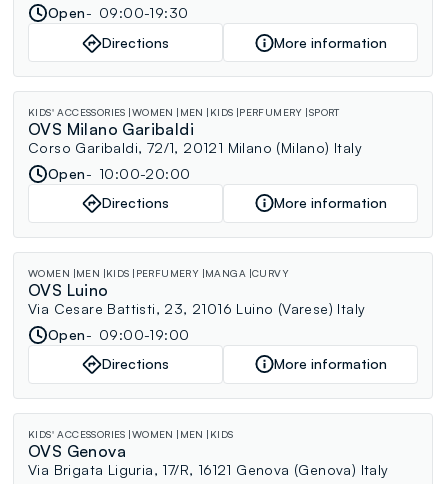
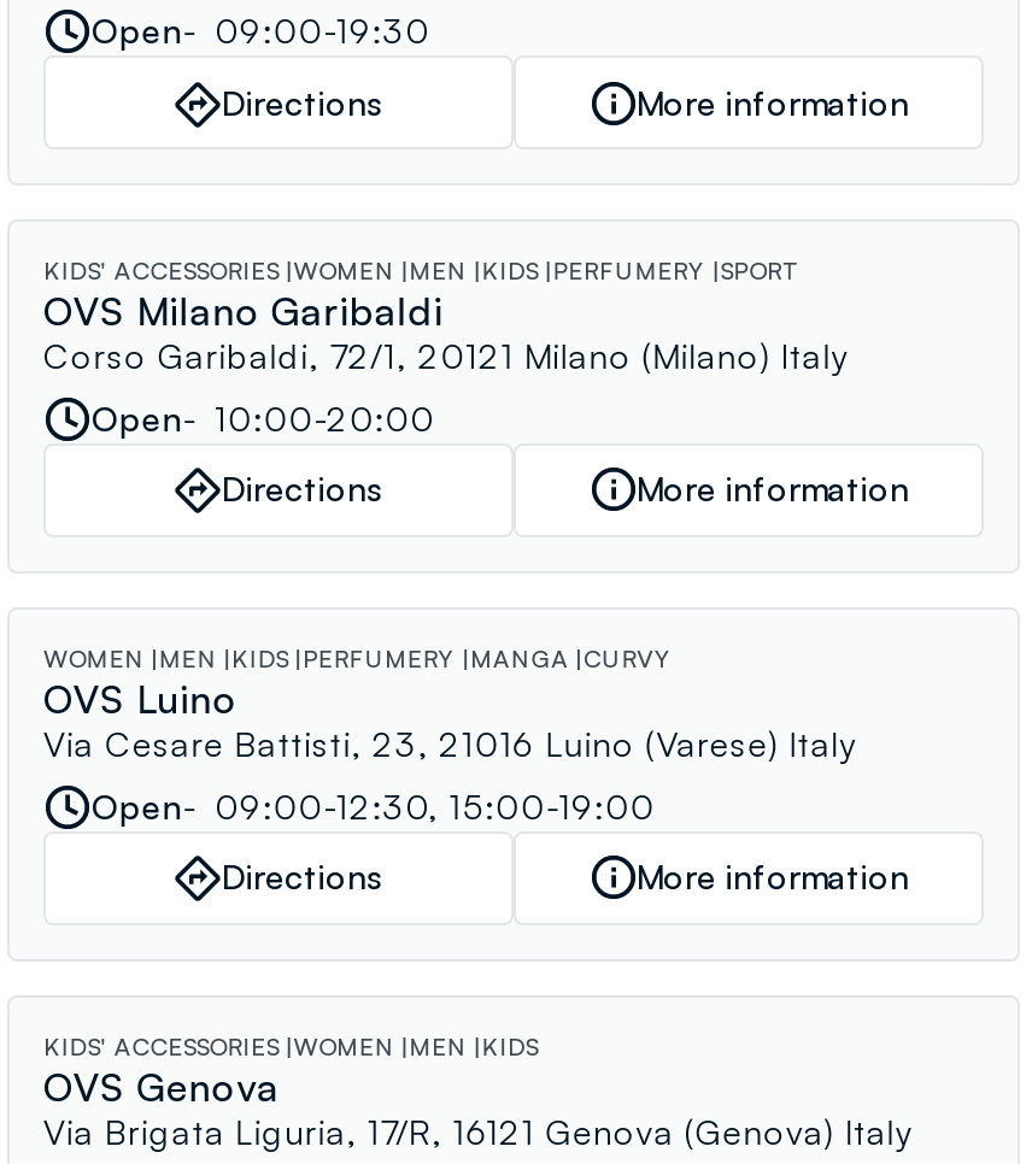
- Open 09:00-19:00
+ Open 09:00-12:30, 15:00-19:00
